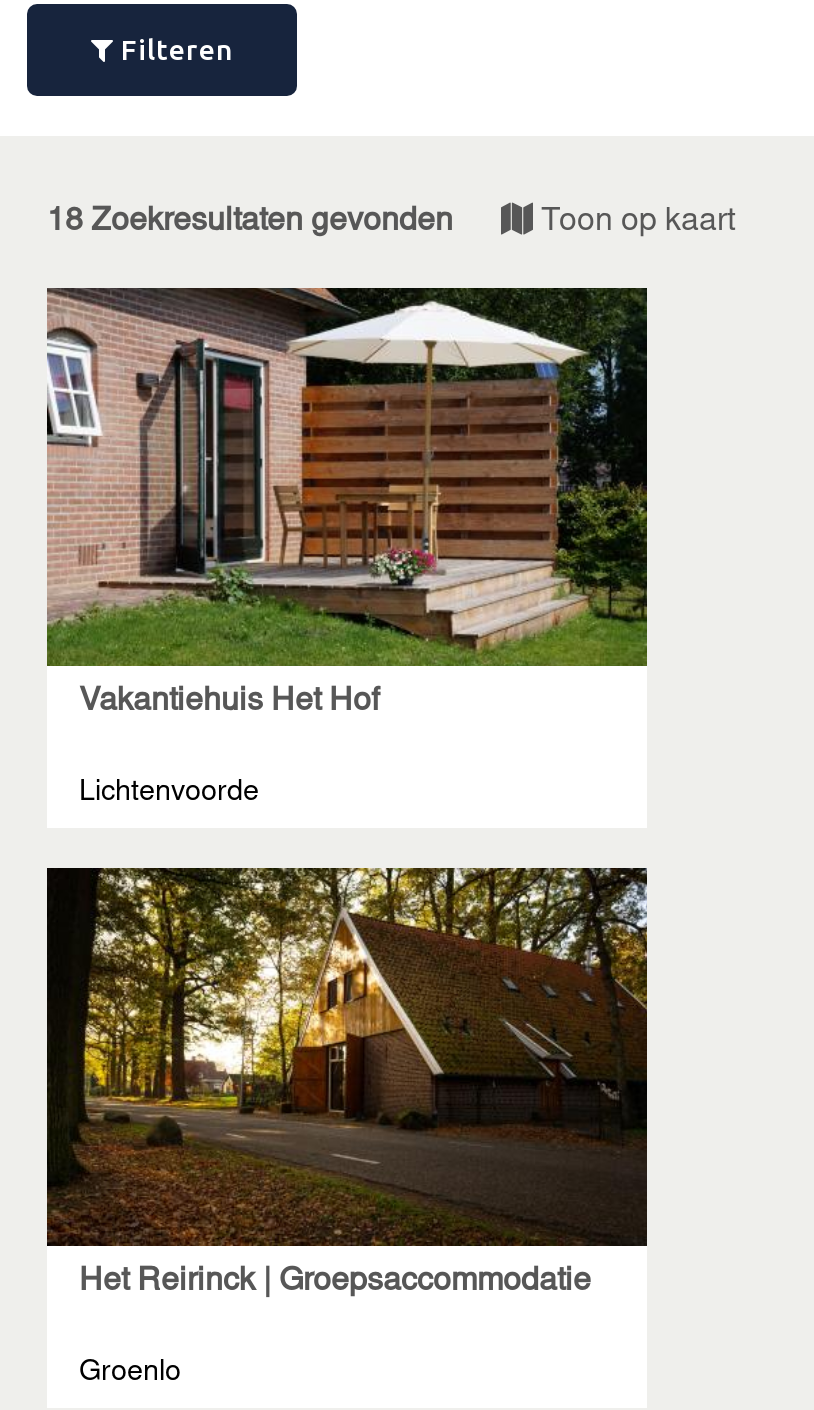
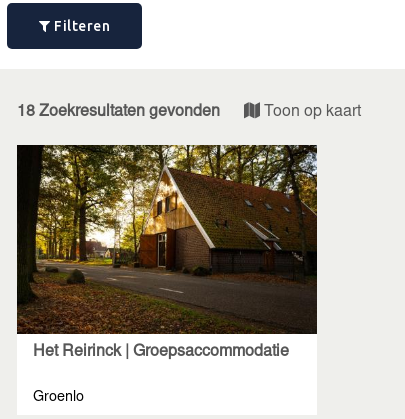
- [image]
- Vakantiehuis Het Hof
- Lichtenvoorde
